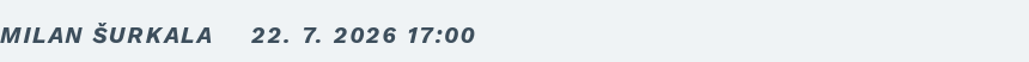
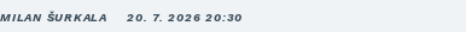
- MILAN ŠURKALA 22. 7. 2026 17:00
+ MILAN ŠURKALA 20. 7. 2026 20:30
